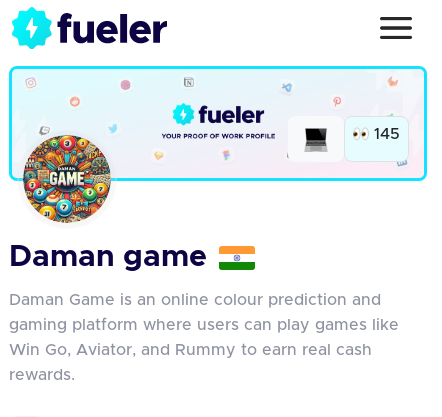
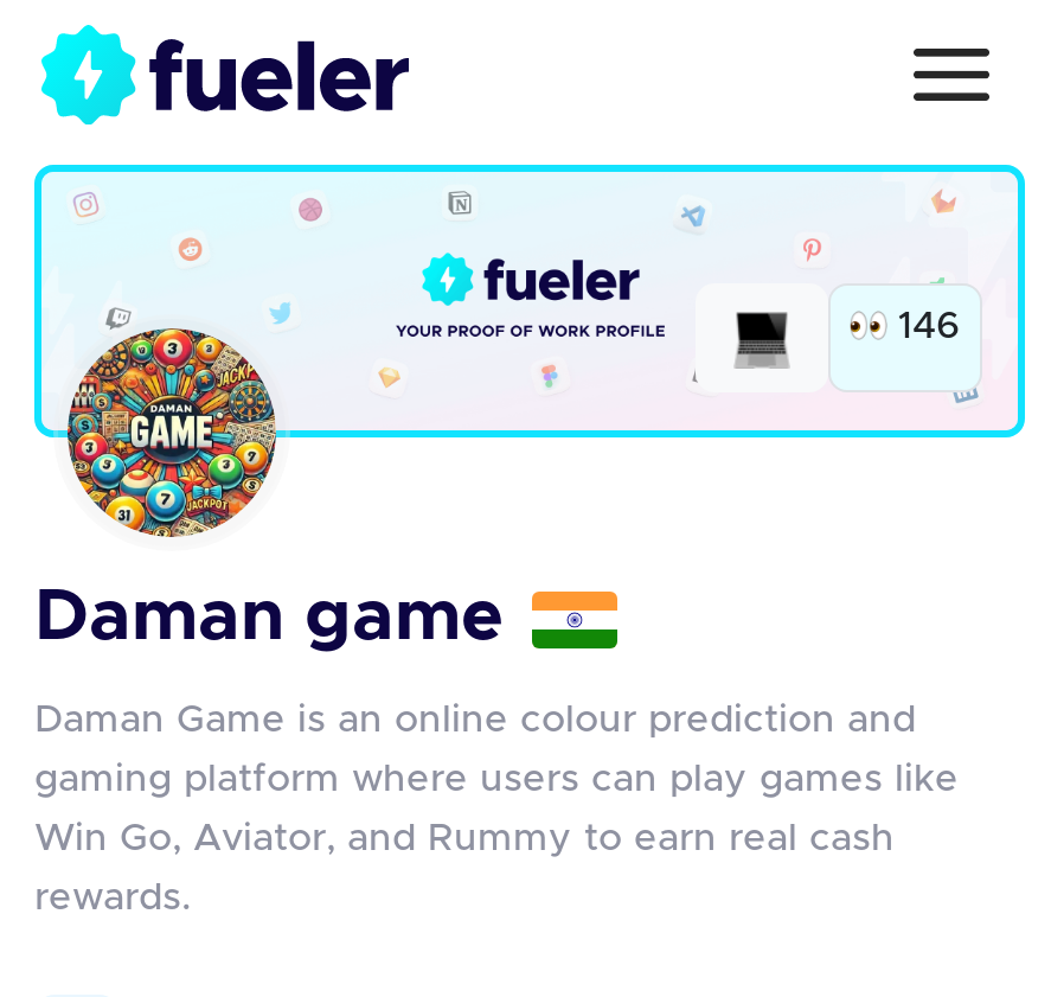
- 145
+ 146
